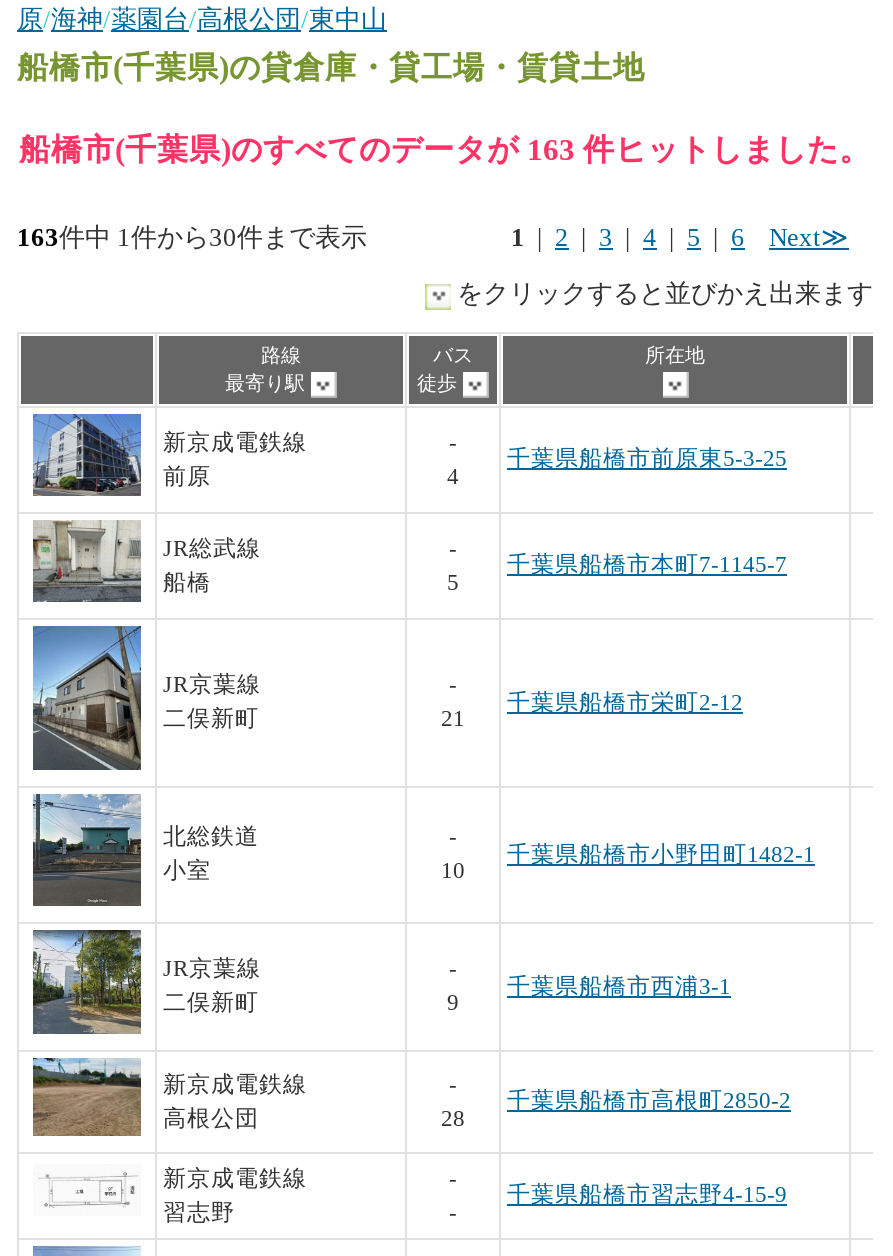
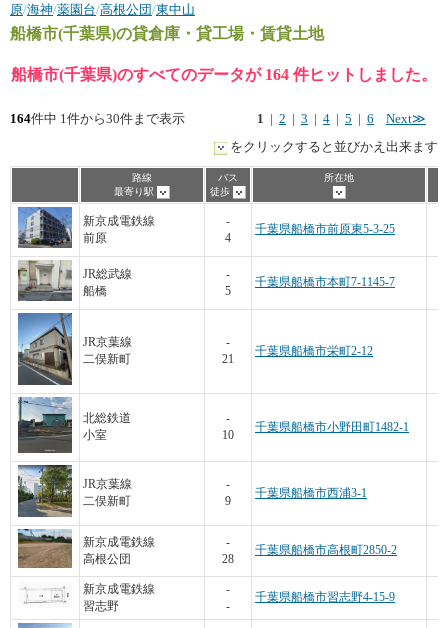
- 船橋市(千葉県)のすべてのデータが 163 件ヒットしました。
+ 船橋市(千葉県)のすべてのデータが 164 件ヒットしました。

- 163件中 1件から30件まで表示
+ 164件中 1件から30件まで表示
